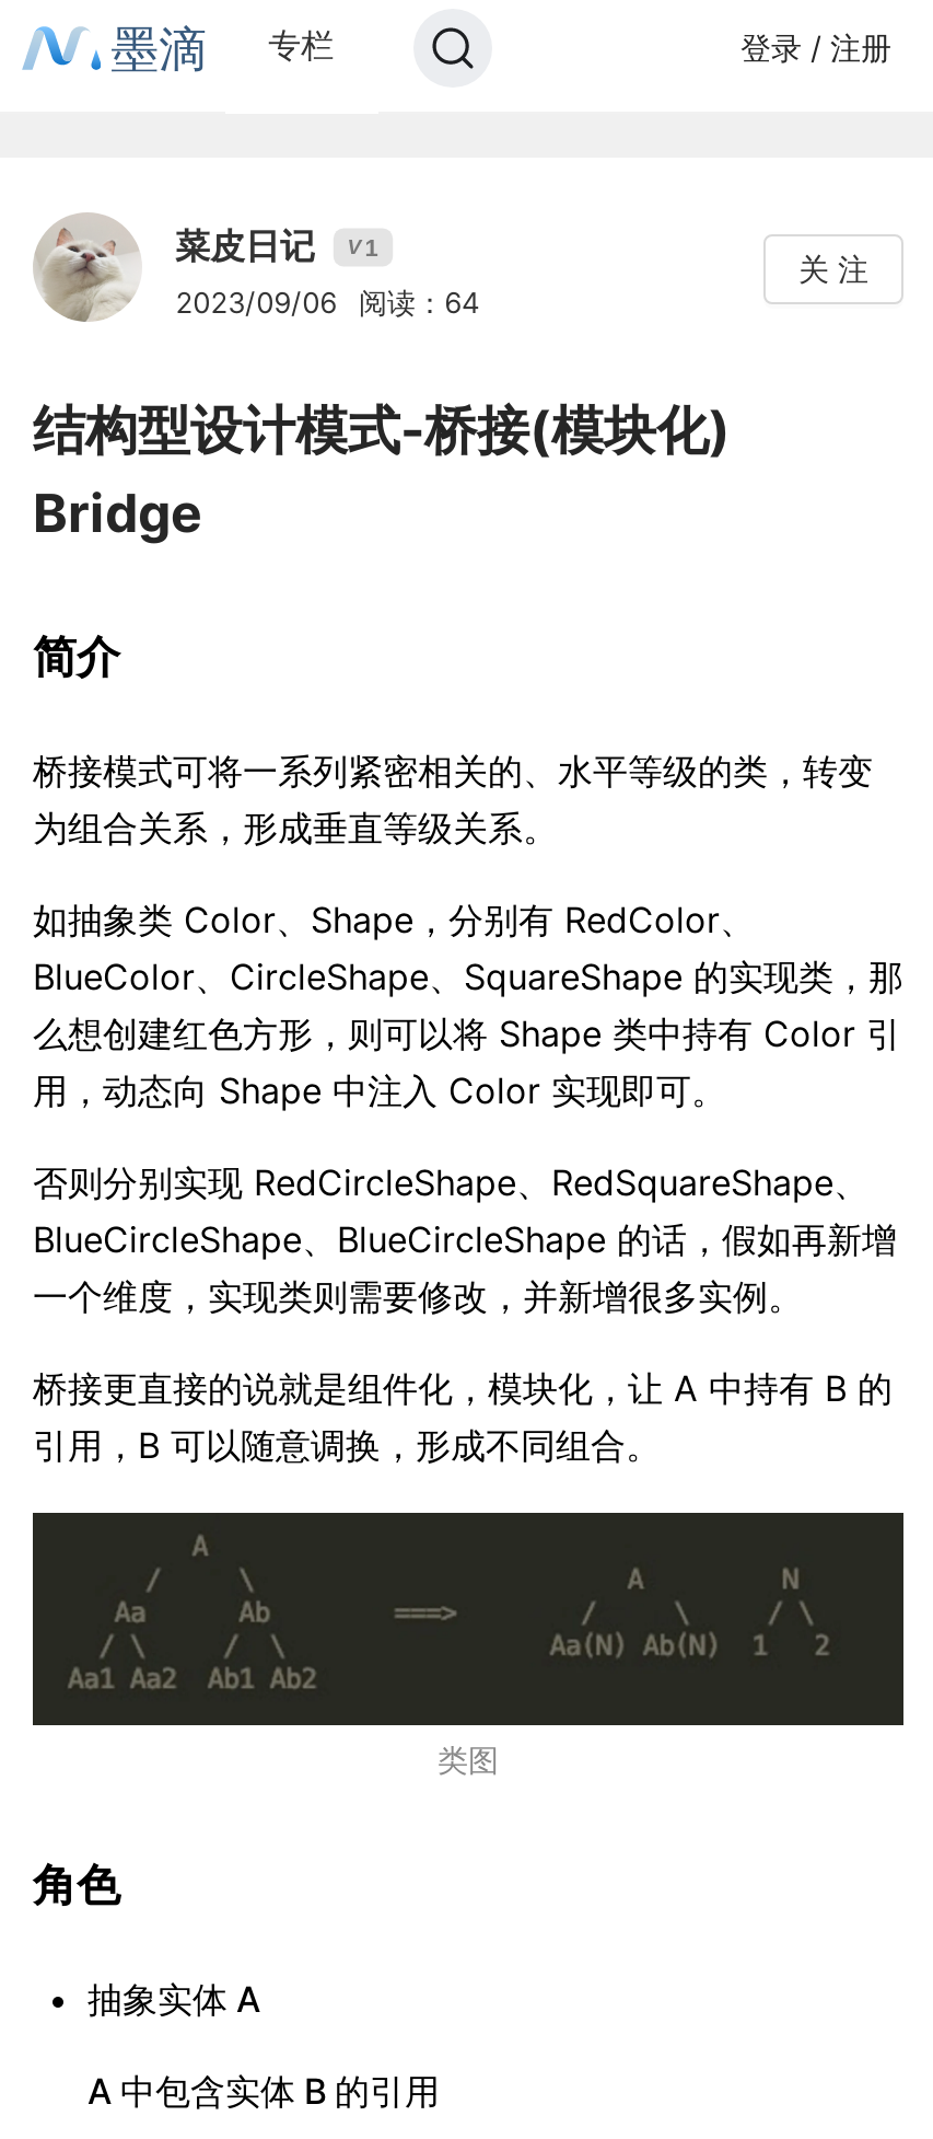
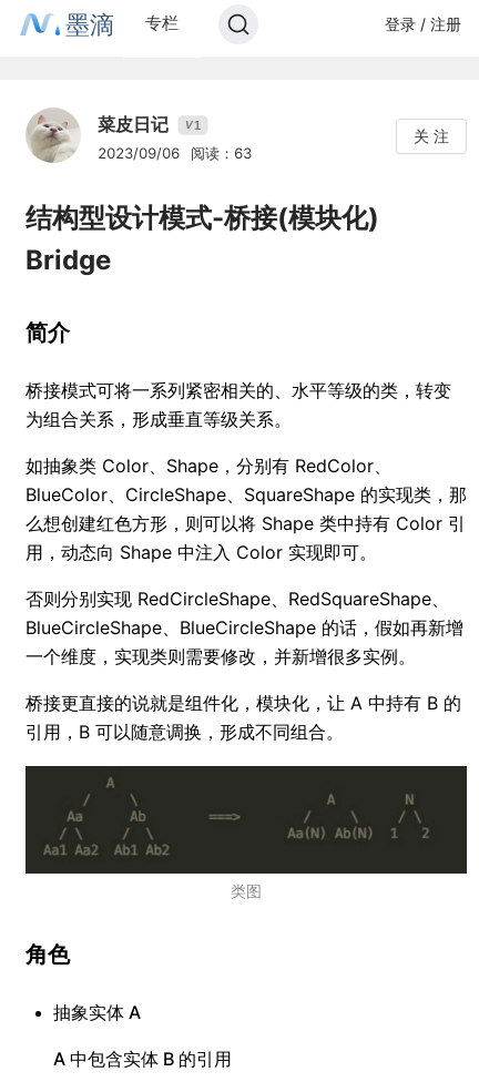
- 2023/09/06 阅读：64
+ 2023/09/06 阅读：63
